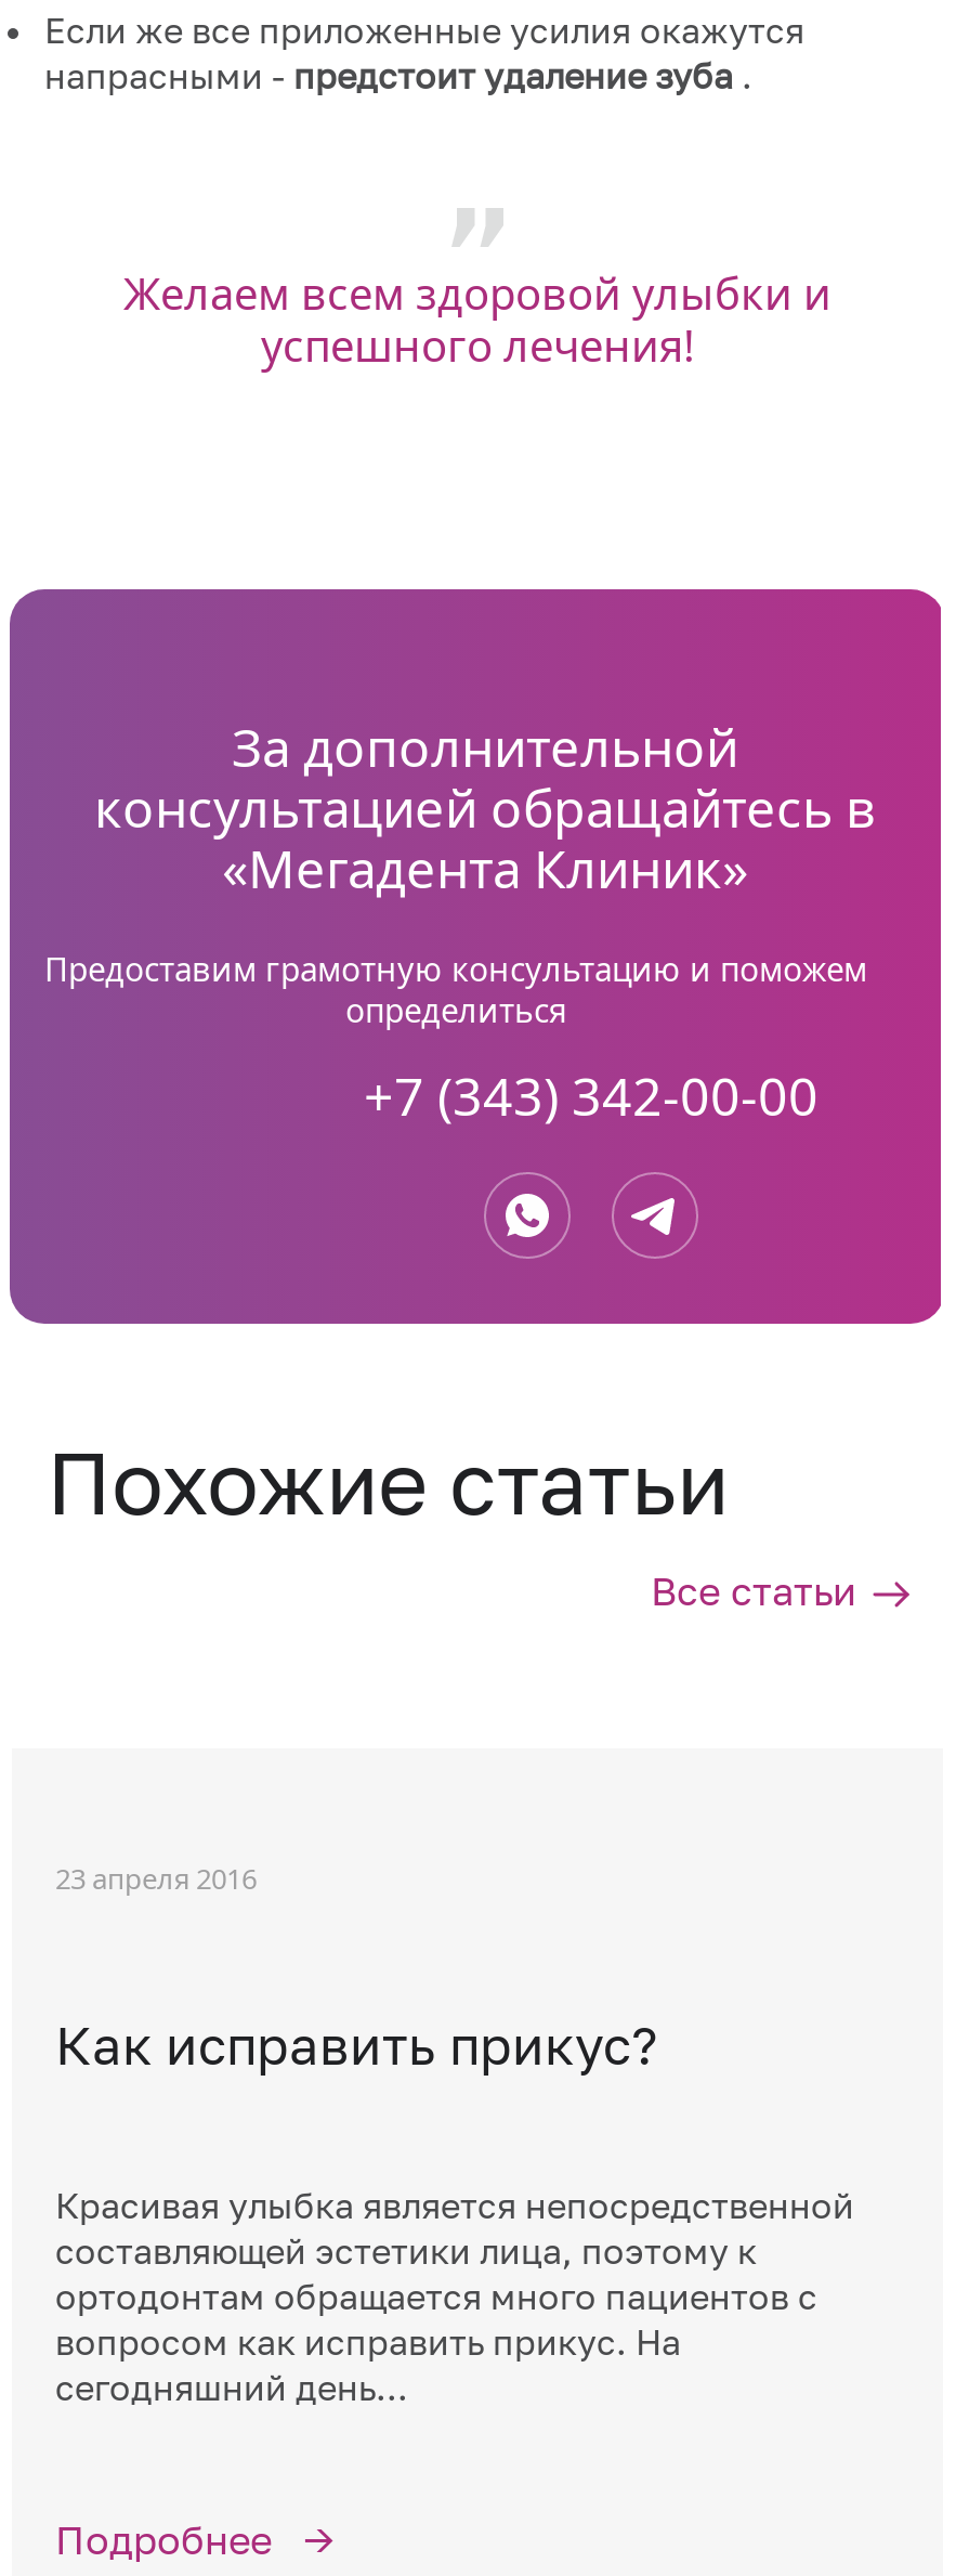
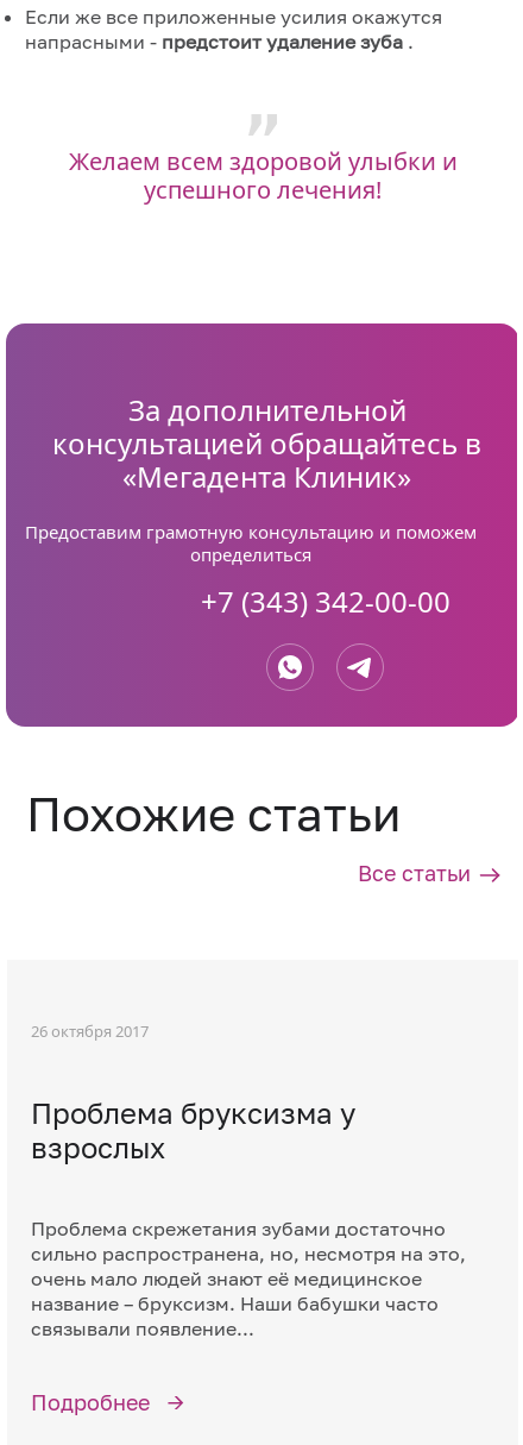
- 23 апреля 2016
+ 26 октября 2017

- Как исправить прикус?
+ Проблема бруксизма у
+ взрослых

- Красивая улыбка является непосредственной
- составляющей эстетики лица, поэтому к
- ортодонтам обращается много пациентов с
- вопросом как исправить прикус. На
- сегодняшний день...
+ Проблема скрежетания зубами достаточно
+ сильно распространена, но, несмотря на это,
+ очень мало людей знают её медицинское
+ название – бруксизм. Наши бабушки часто
+ связывали появление...
